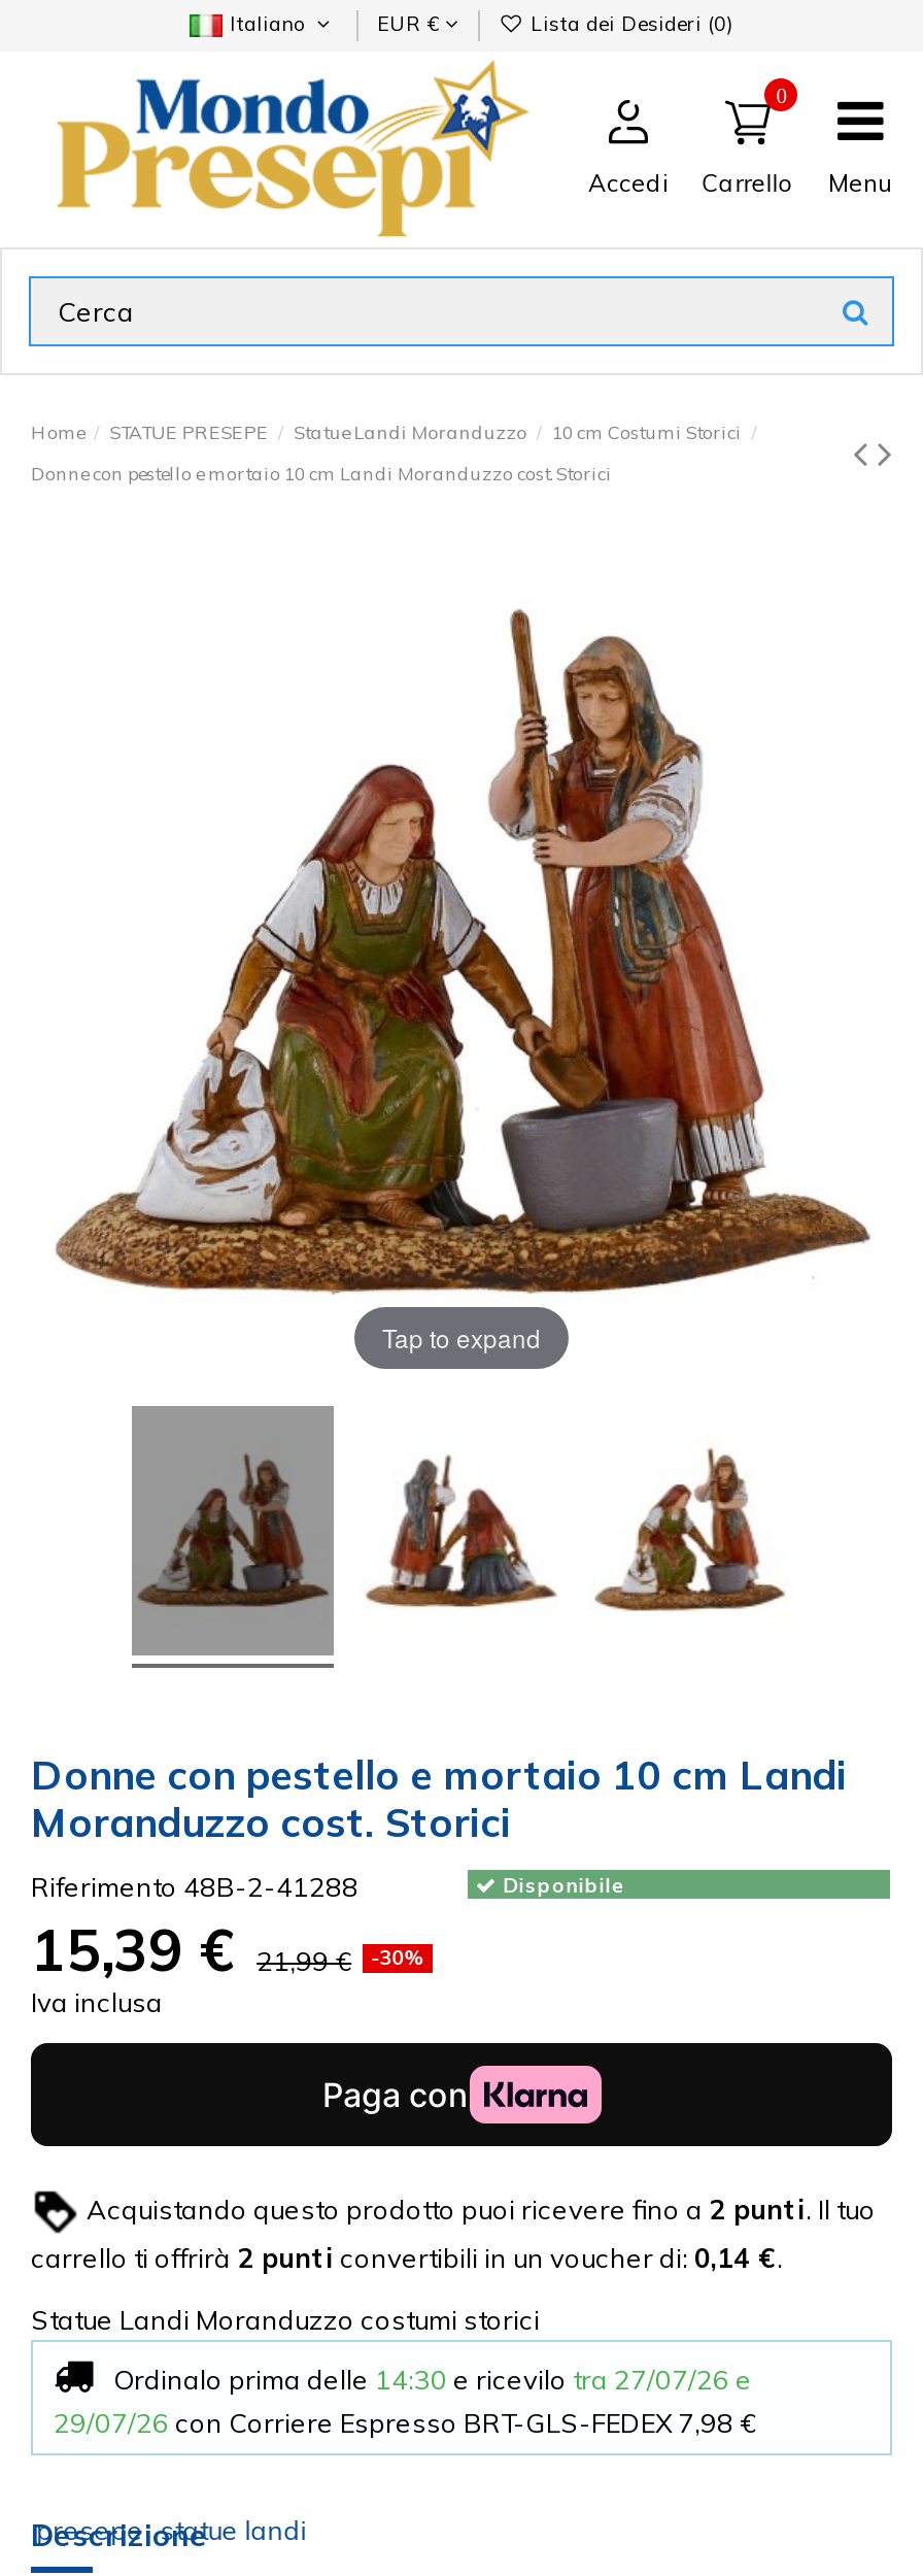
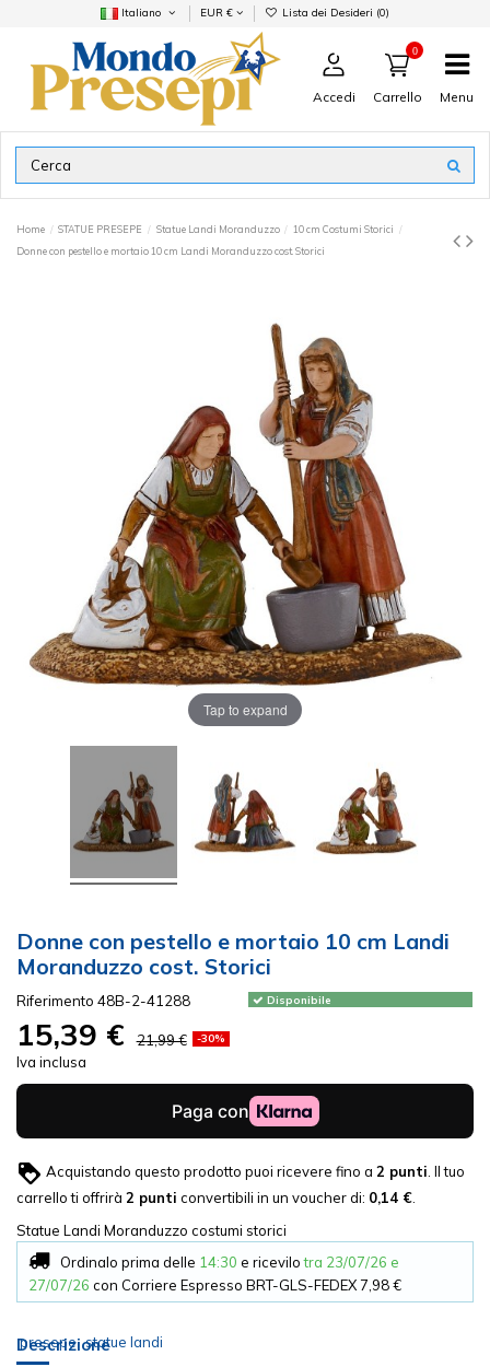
- Ordinalo prima delle 14:30 e ricevilo tra 27/07/26 e
+ Ordinalo prima delle 14:30 e ricevilo tra 23/07/26 e

- 29/07/26 con Corriere Espresso BRT-GLS-FEDEX 7,98 €
+ 27/07/26 con Corriere Espresso BRT-GLS-FEDEX 7,98 €
